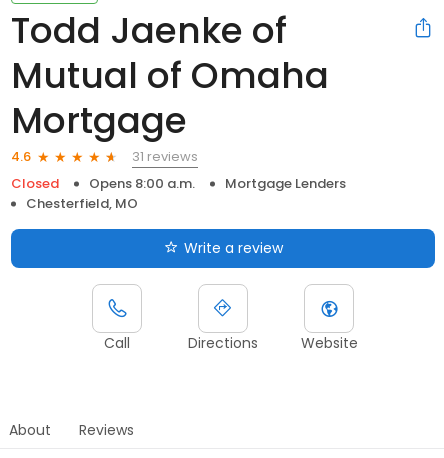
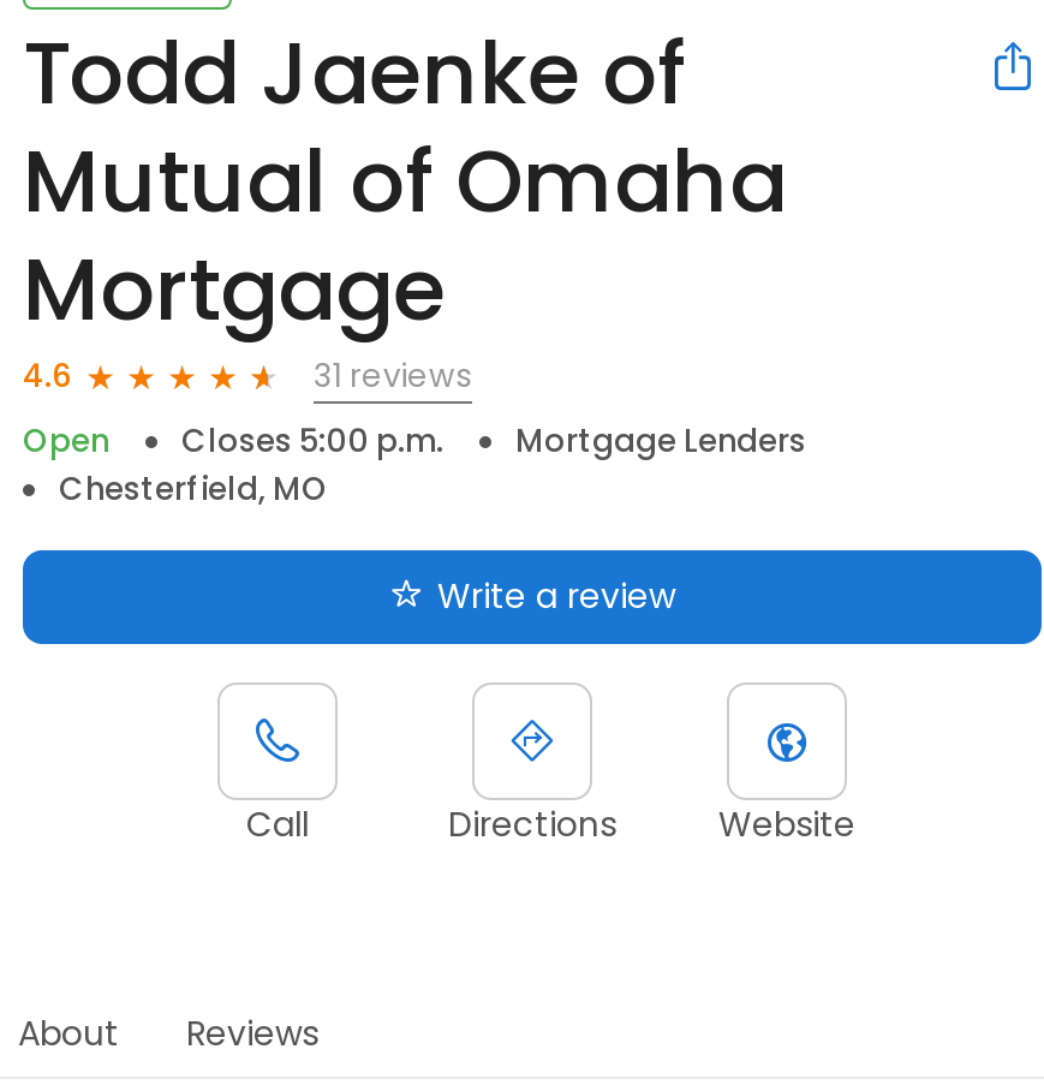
- Closed
- Opens 8:00 a.m.
+ Open
+ Closes 5:00 p.m.
